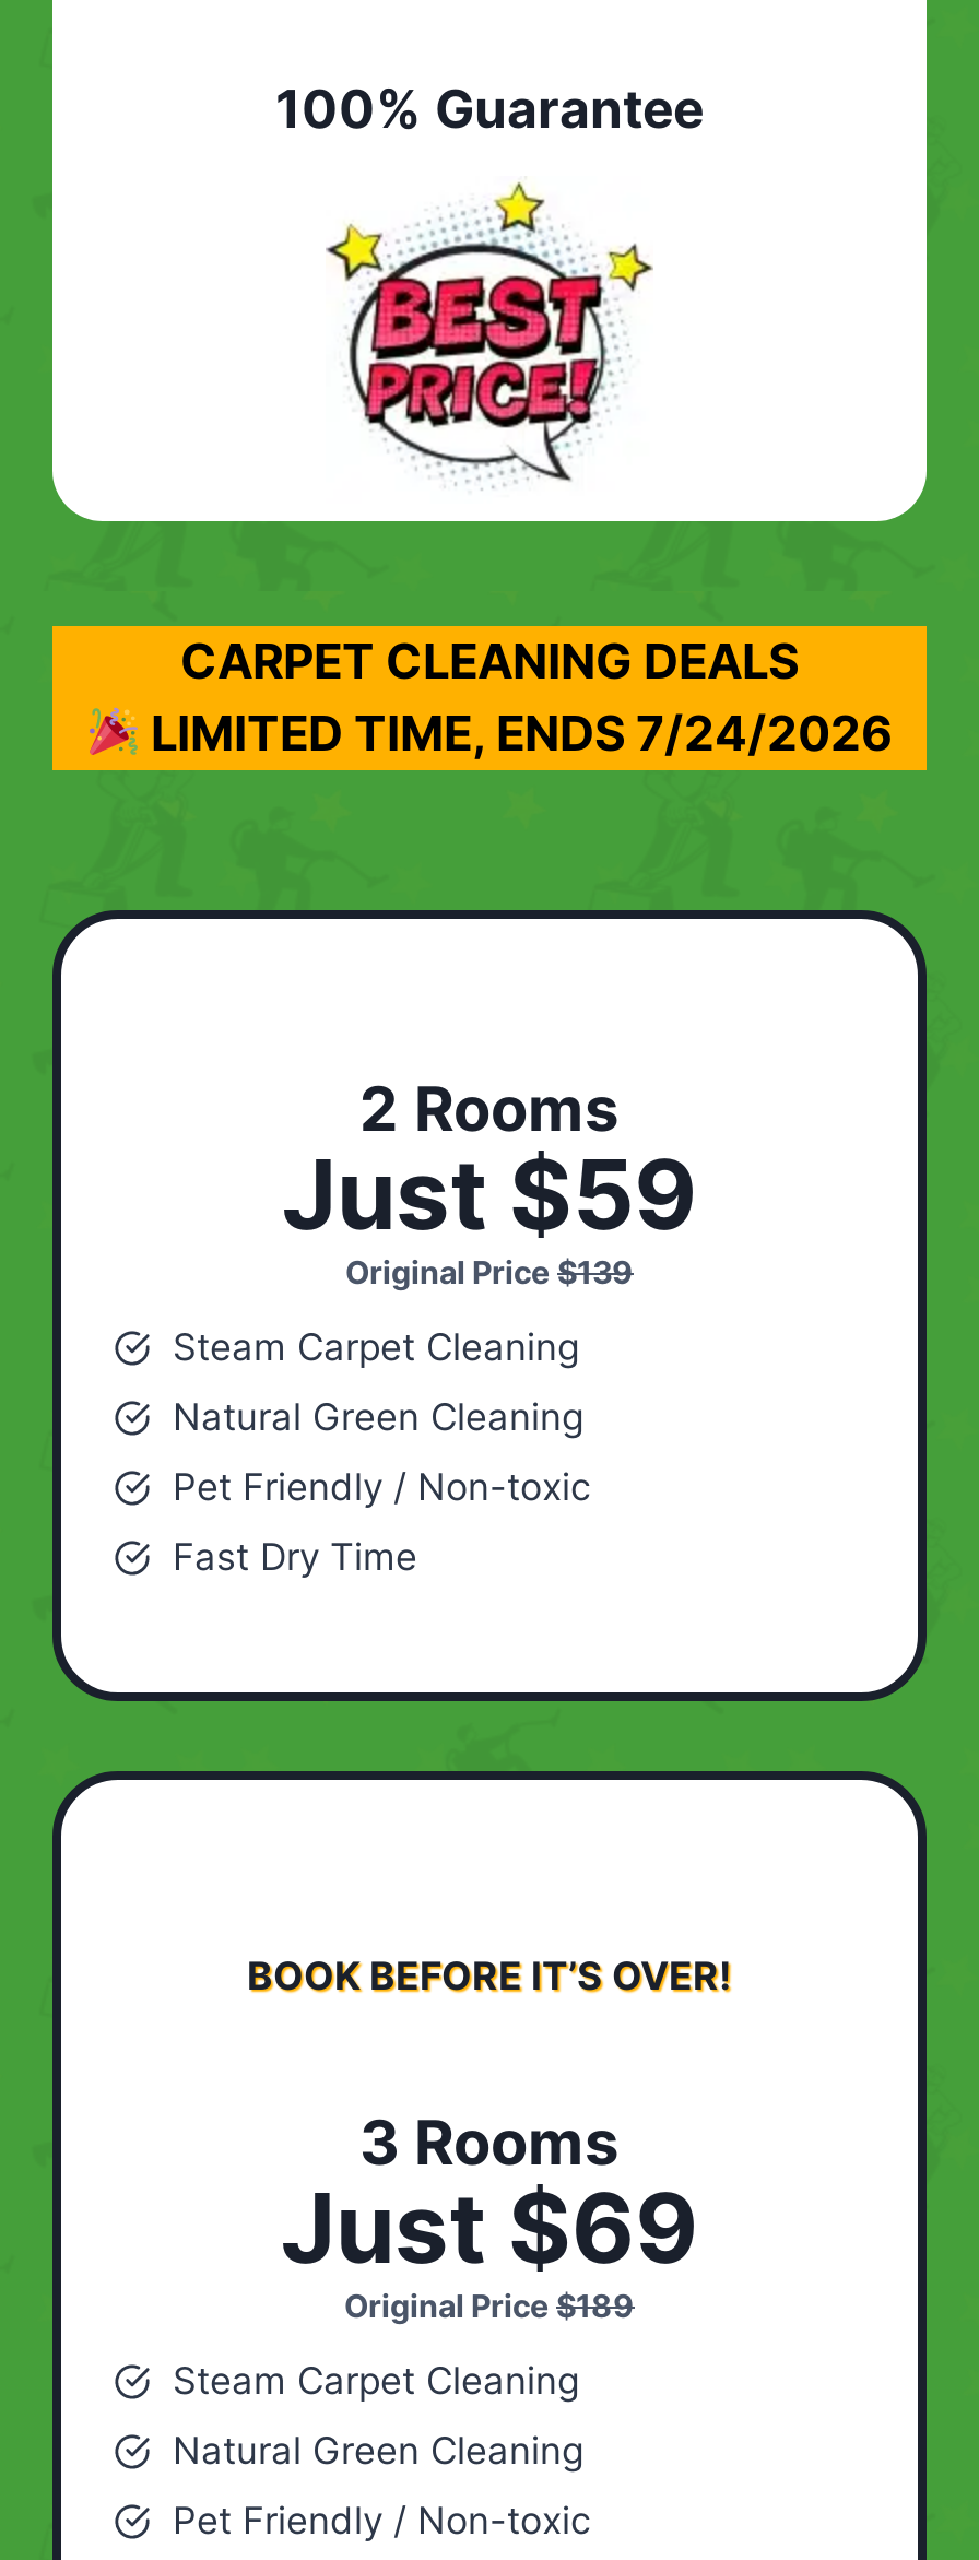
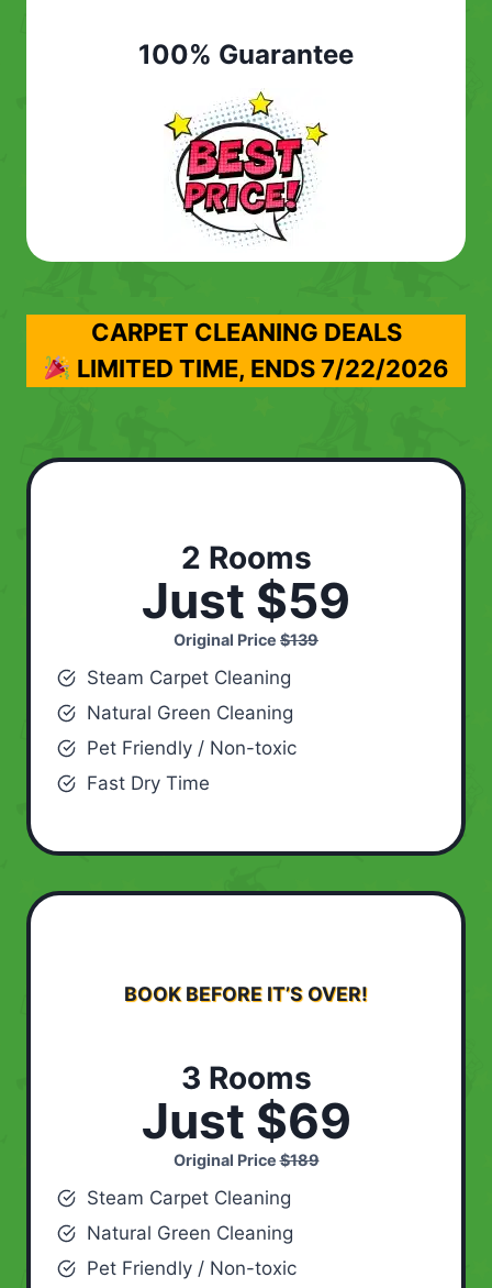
- LIMITED TIME, ENDS 7/24/2026
+ LIMITED TIME, ENDS 7/22/2026
